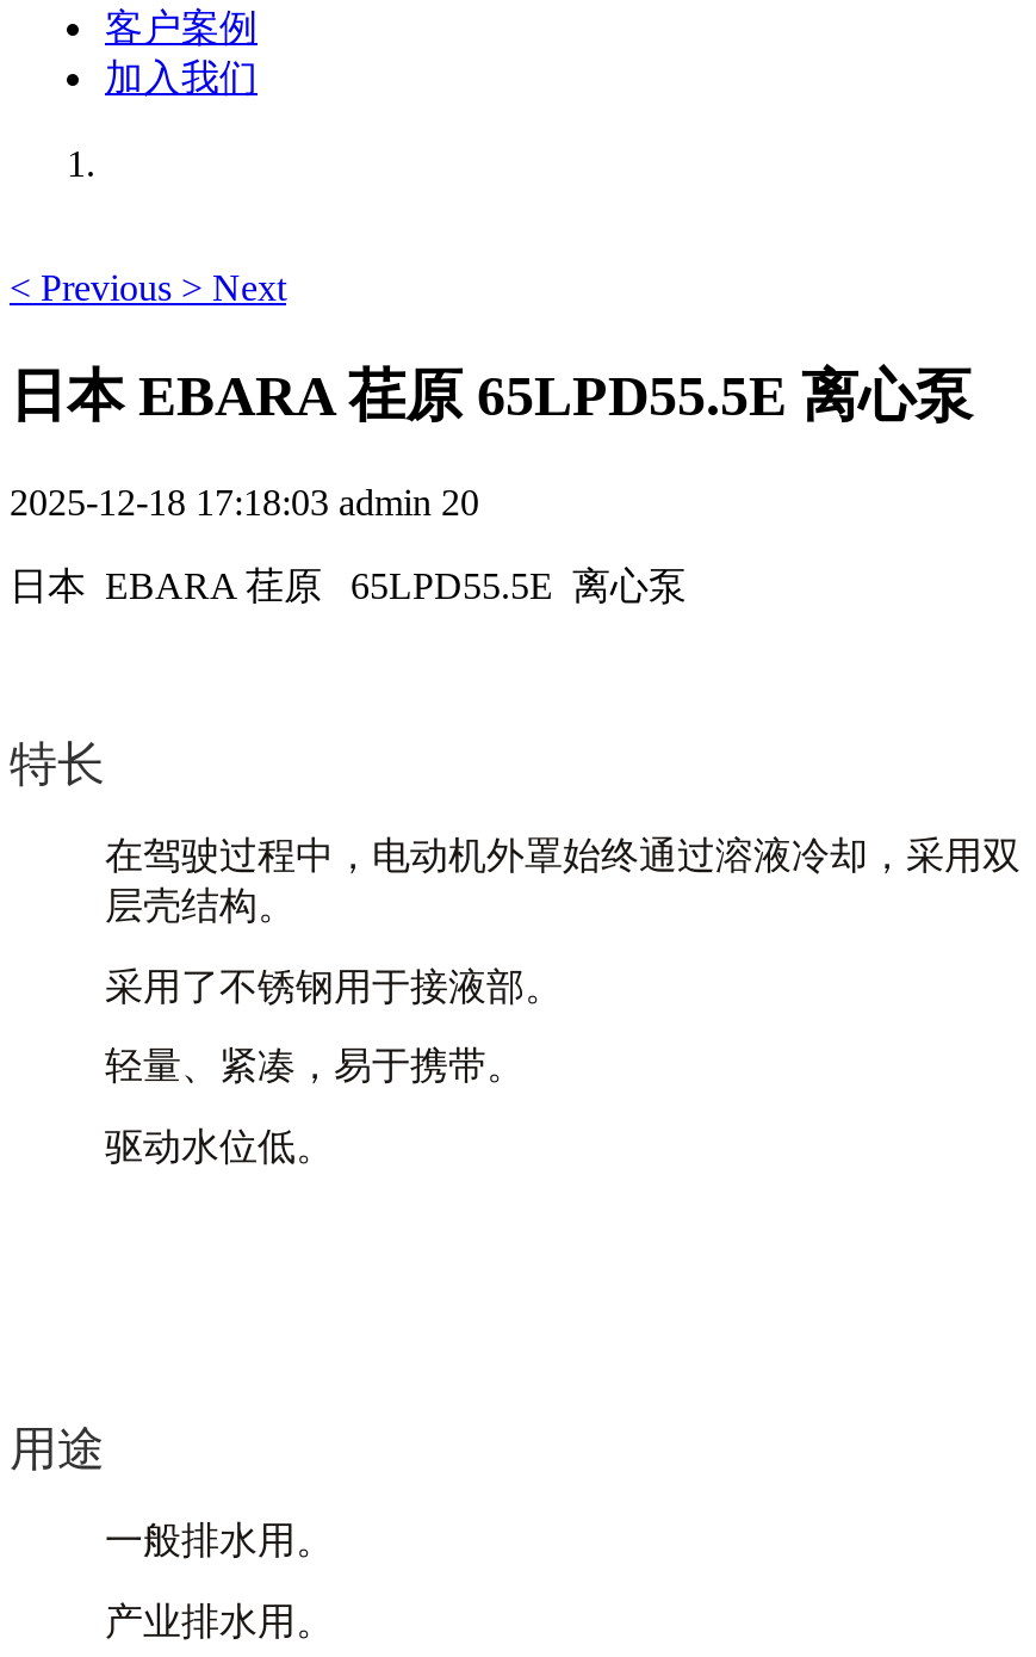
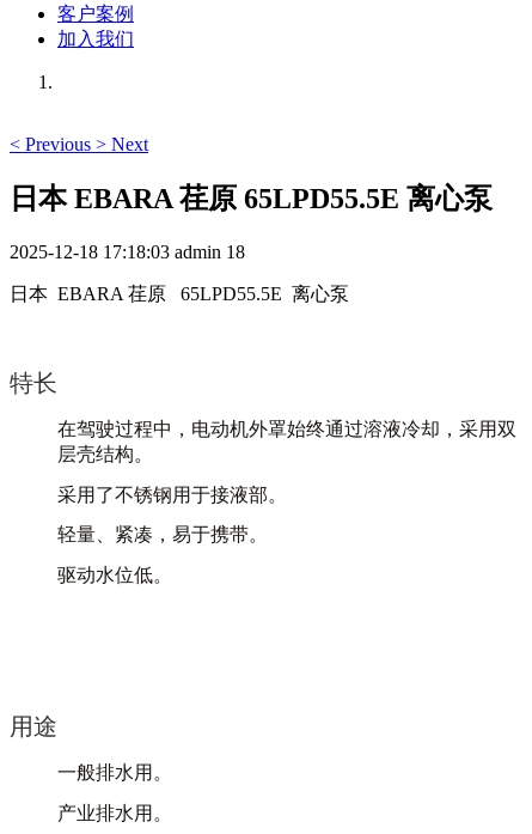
- 2025-12-18 17:18:03 admin 20
+ 2025-12-18 17:18:03 admin 18
